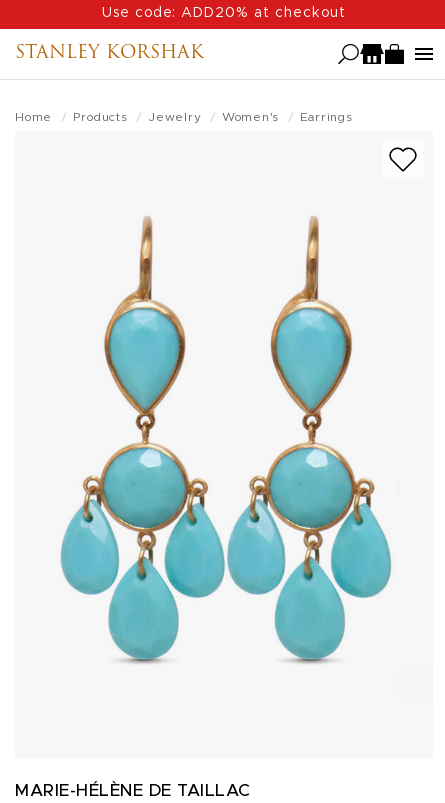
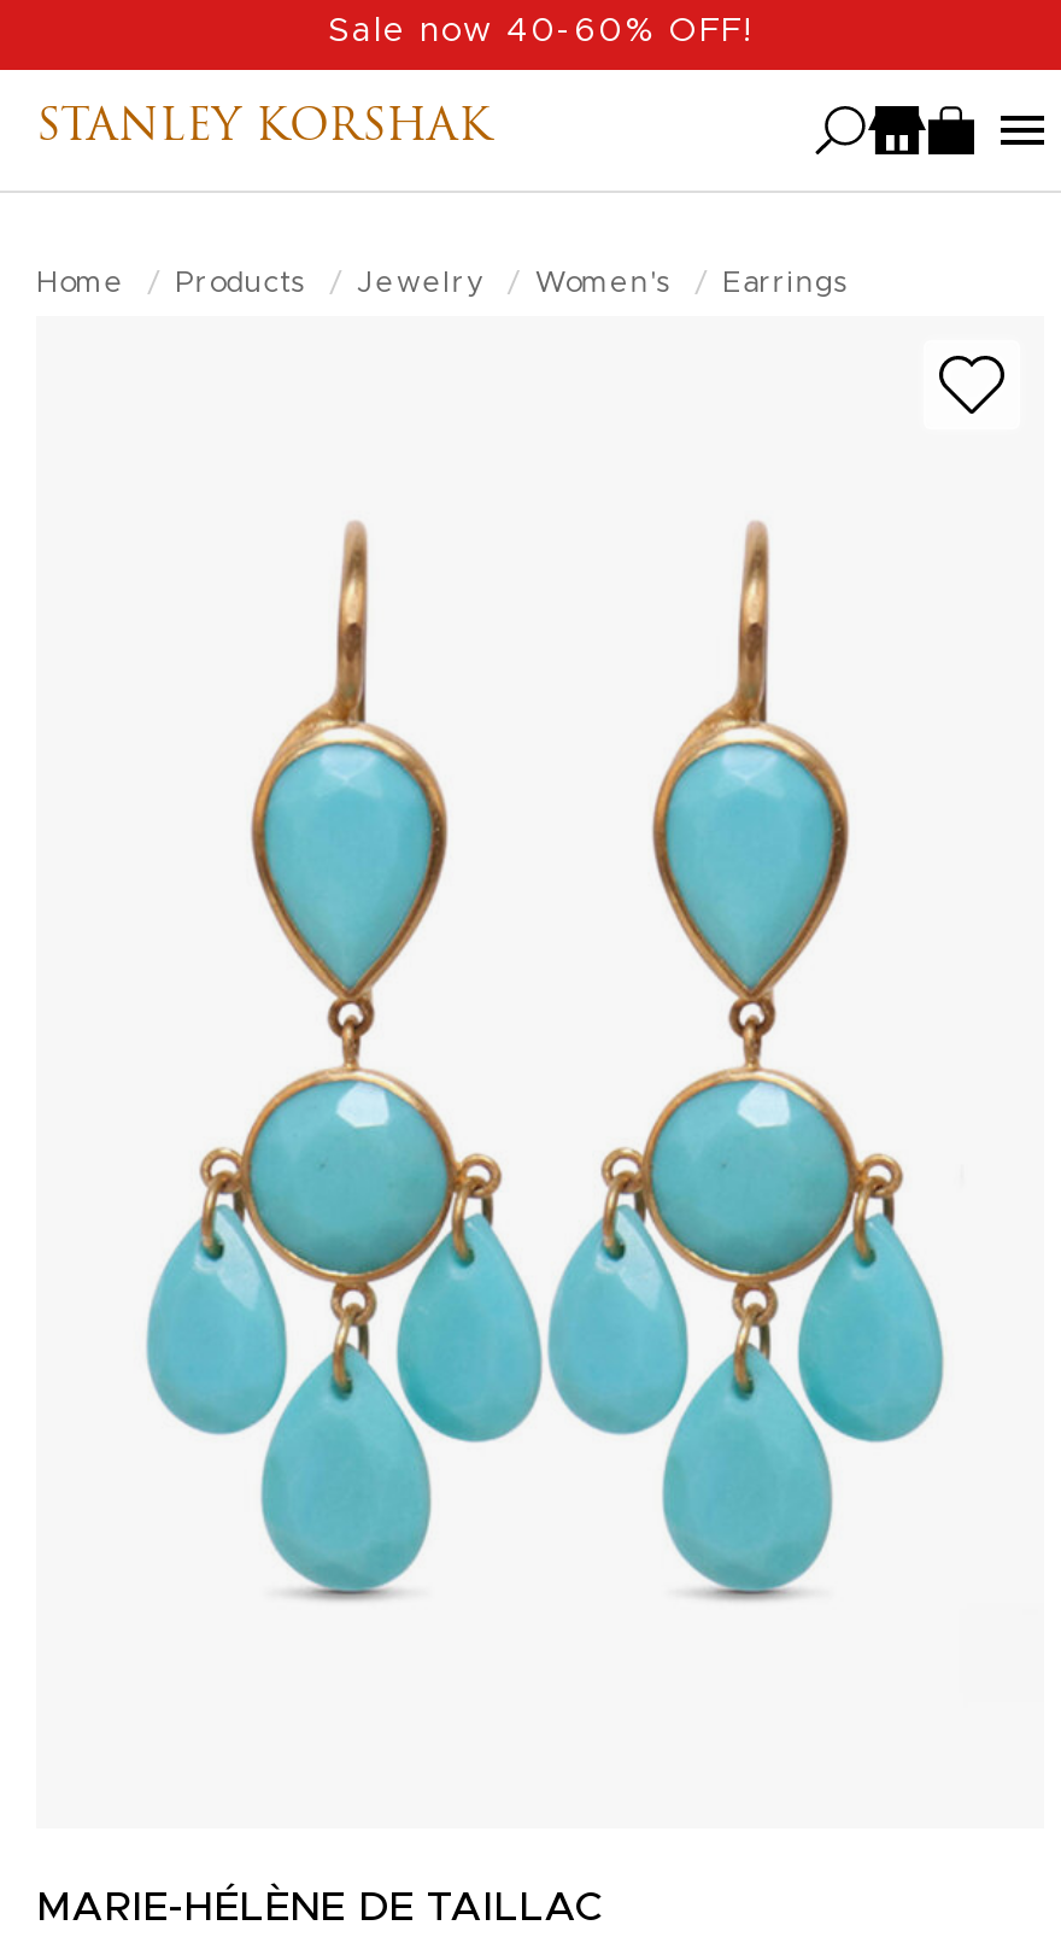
- Use code: ADD20% at checkout
+ Sale now 40-60% OFF!
